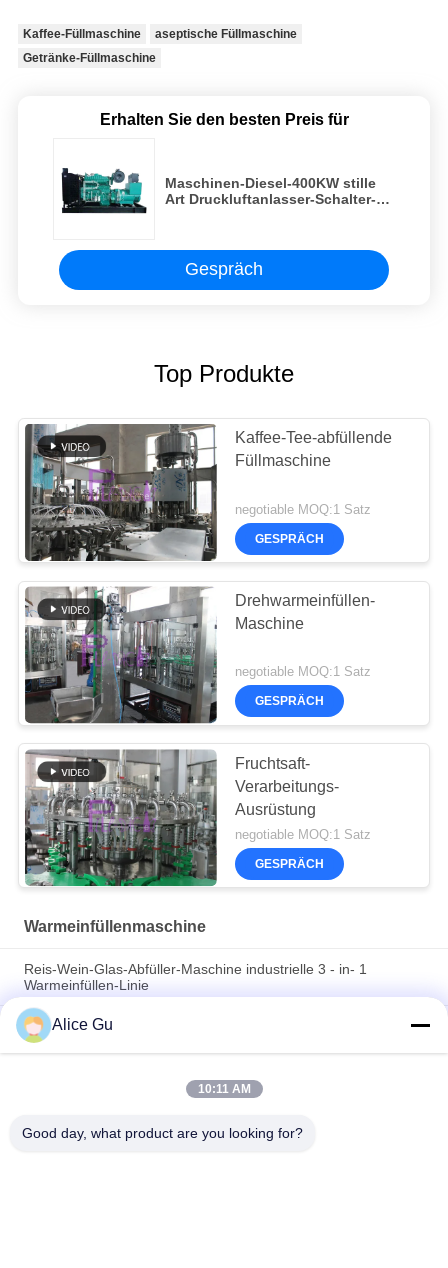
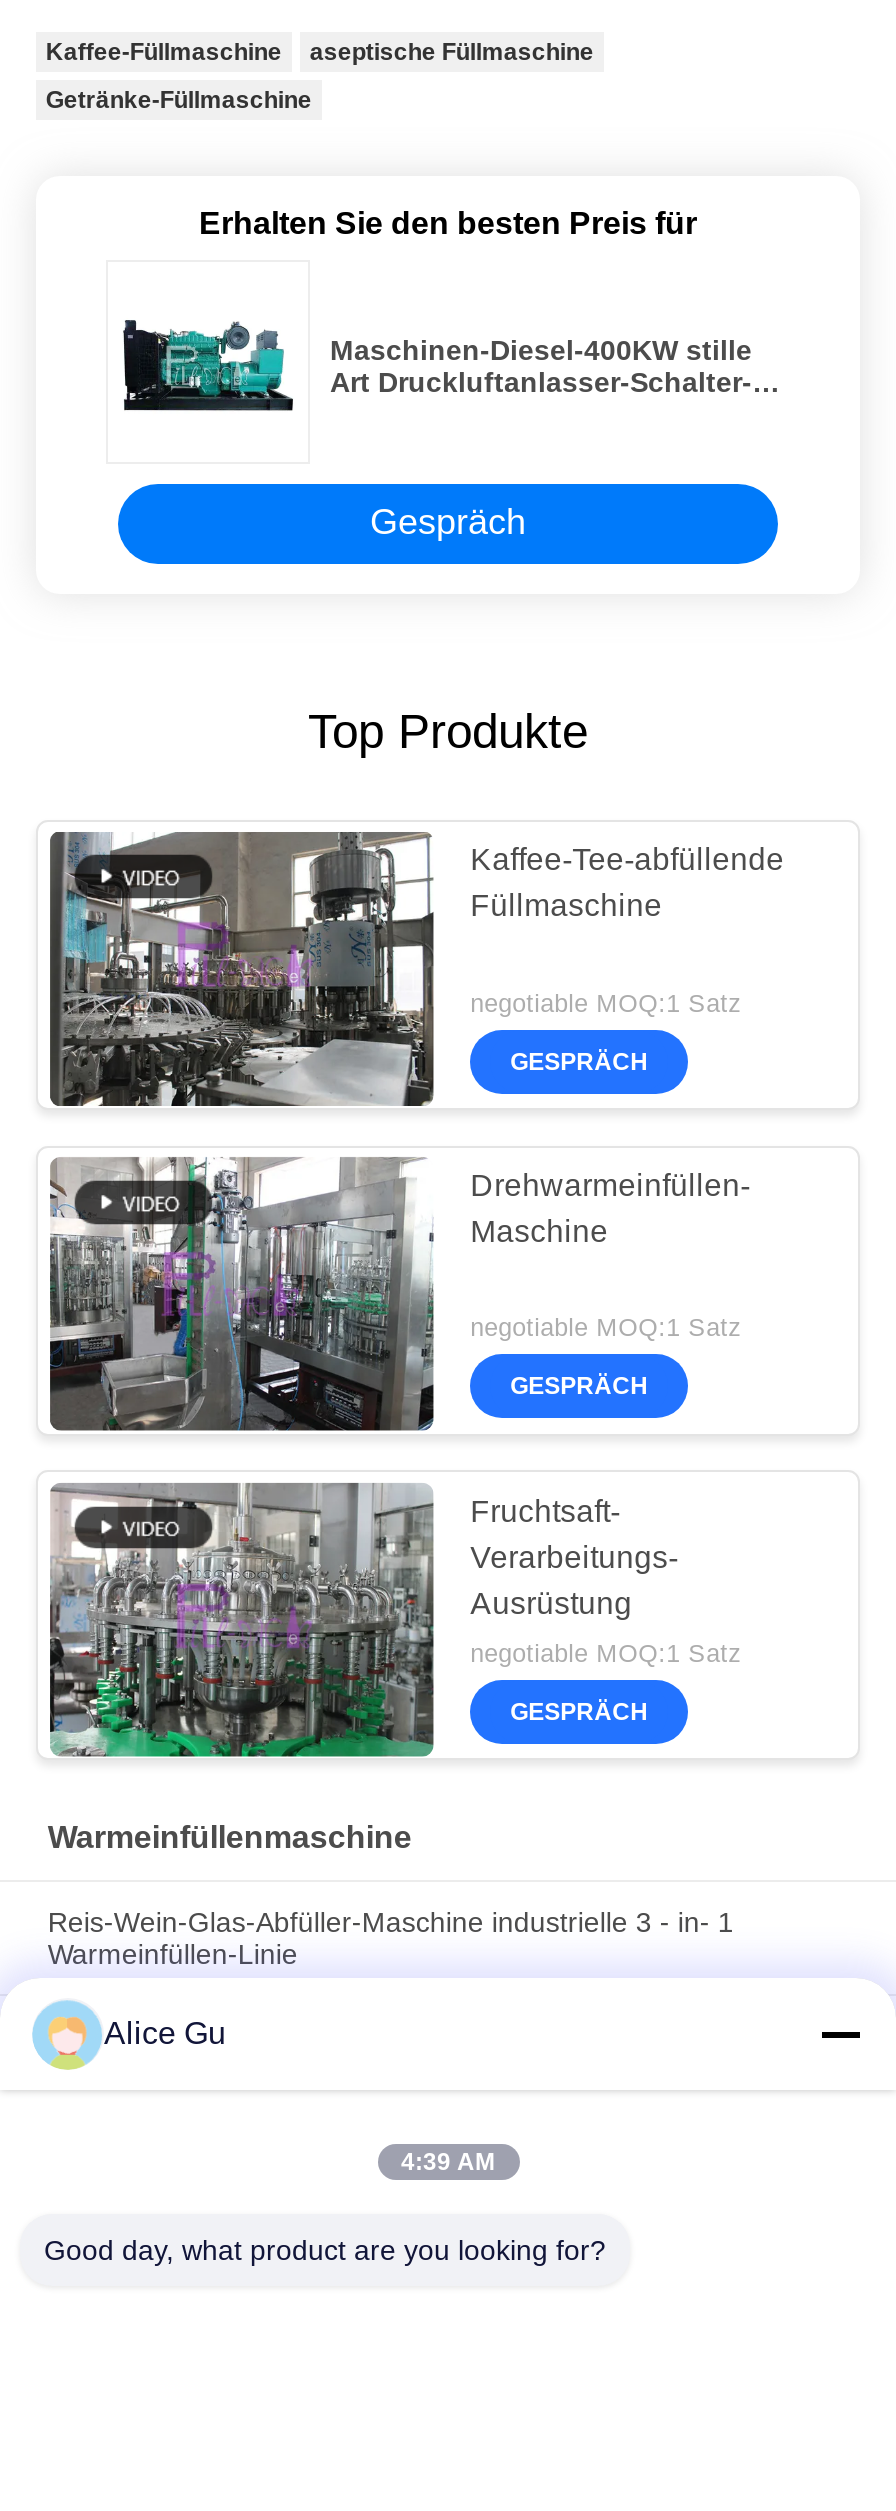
- 10:11 AM
+ 4:39 AM
